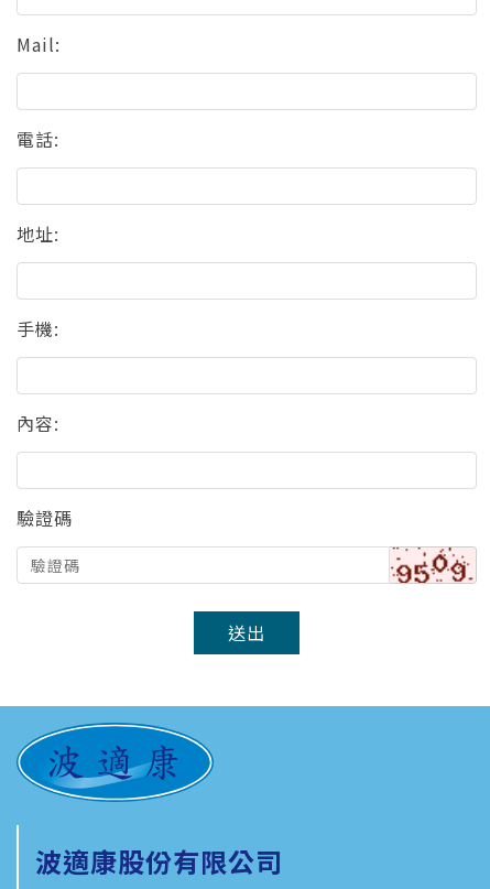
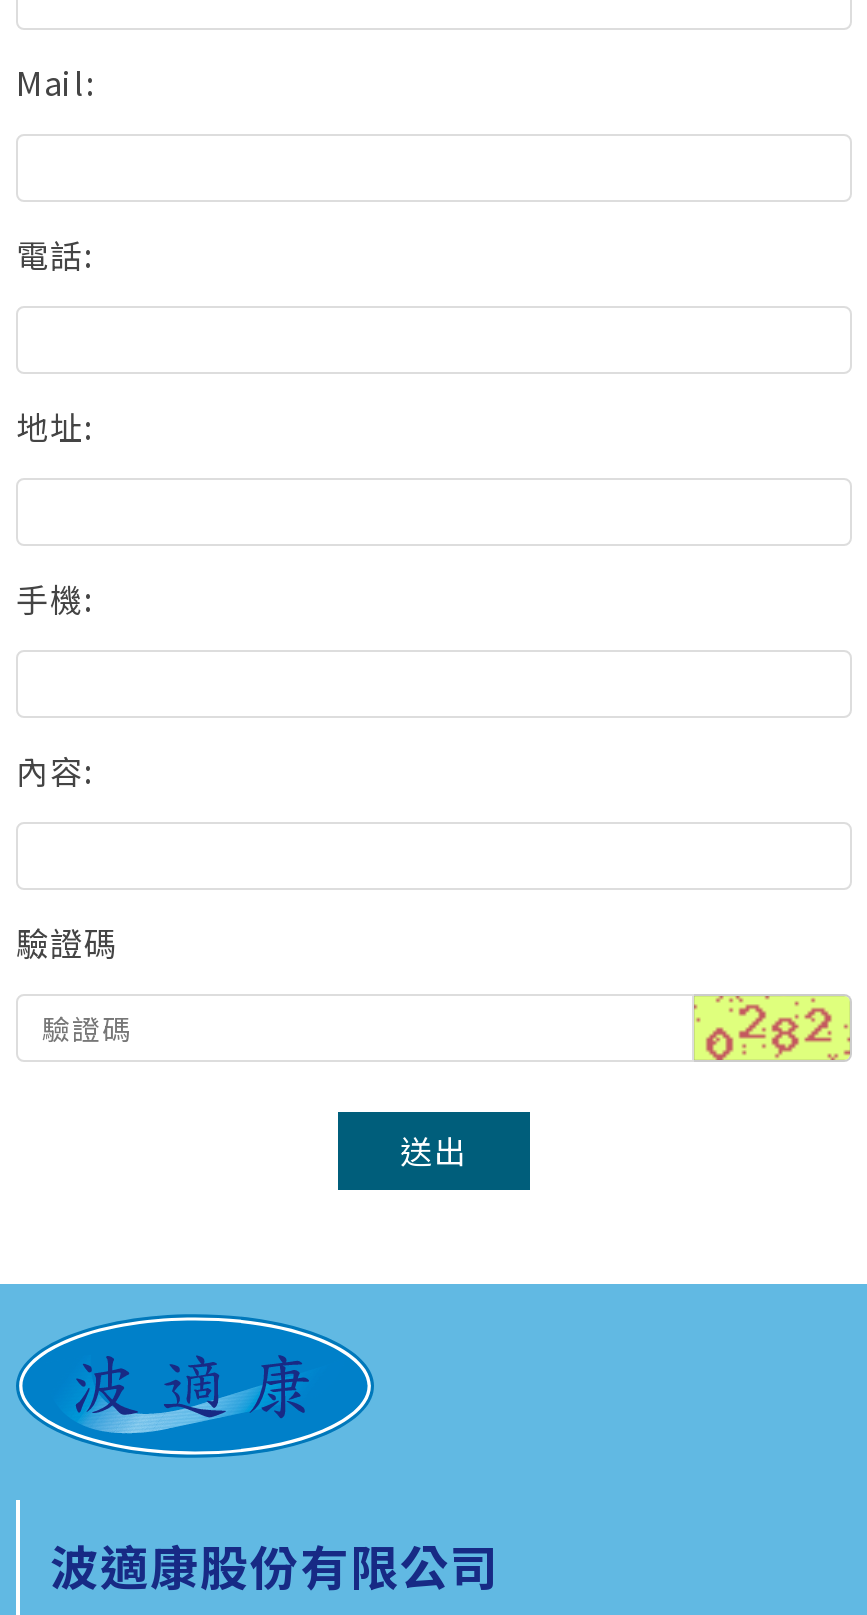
- [image]
+ [image]
